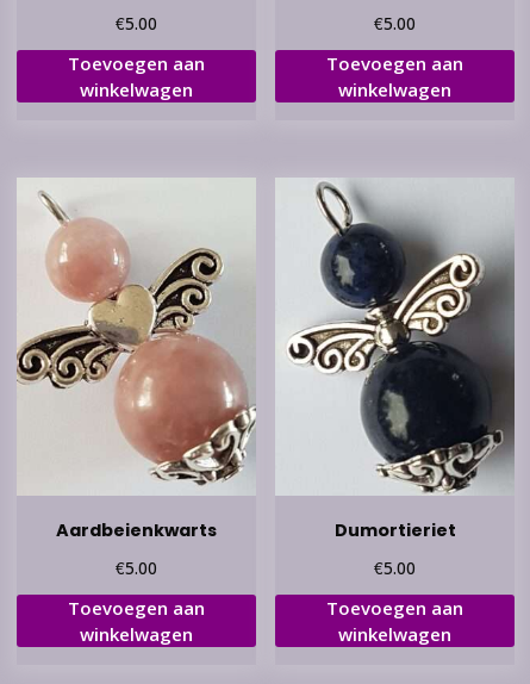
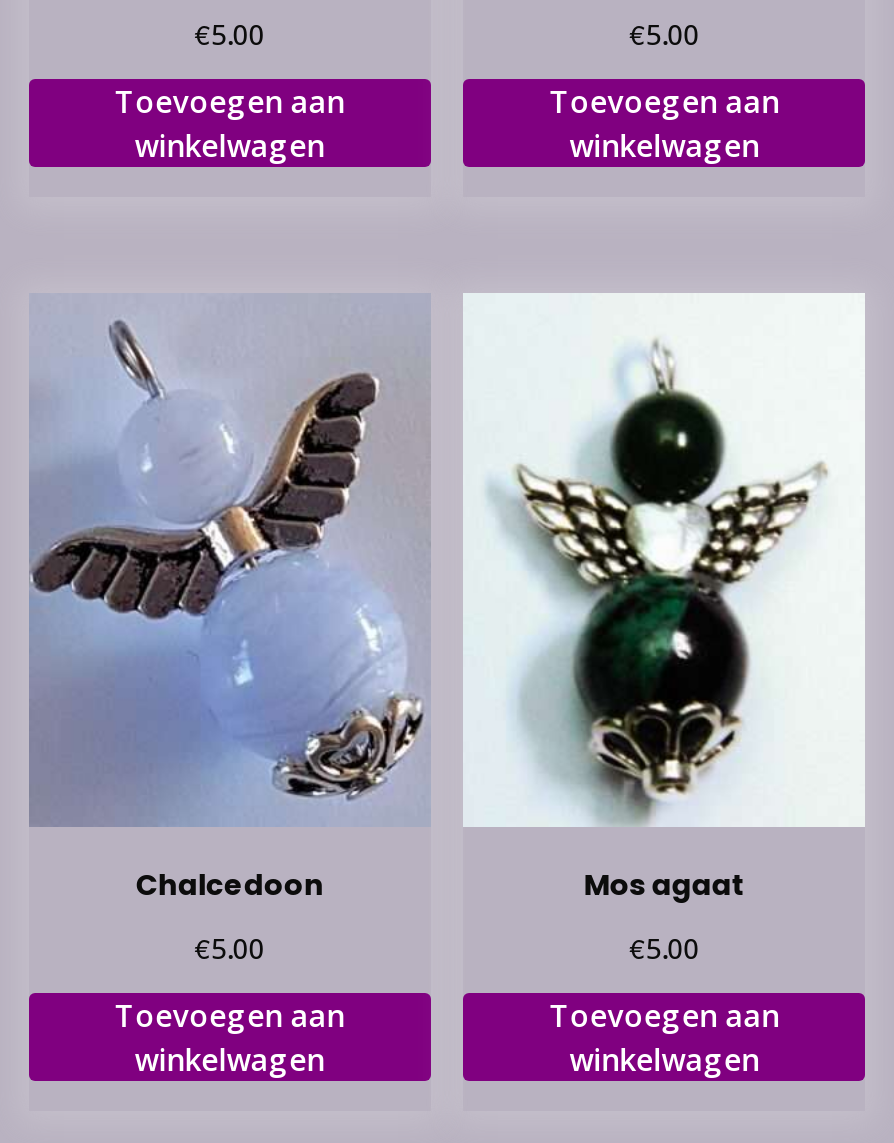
- [image]
- Aardbeienkwarts
+ [image]
+ Chalcedoon

- [image]
- Dumortieriet
+ [image]
+ Mos agaat
